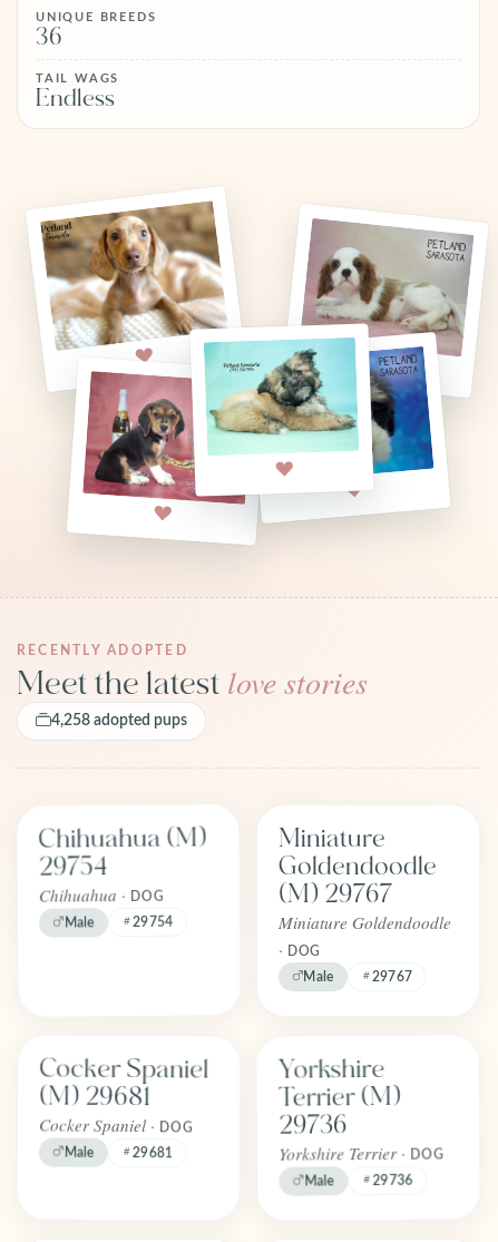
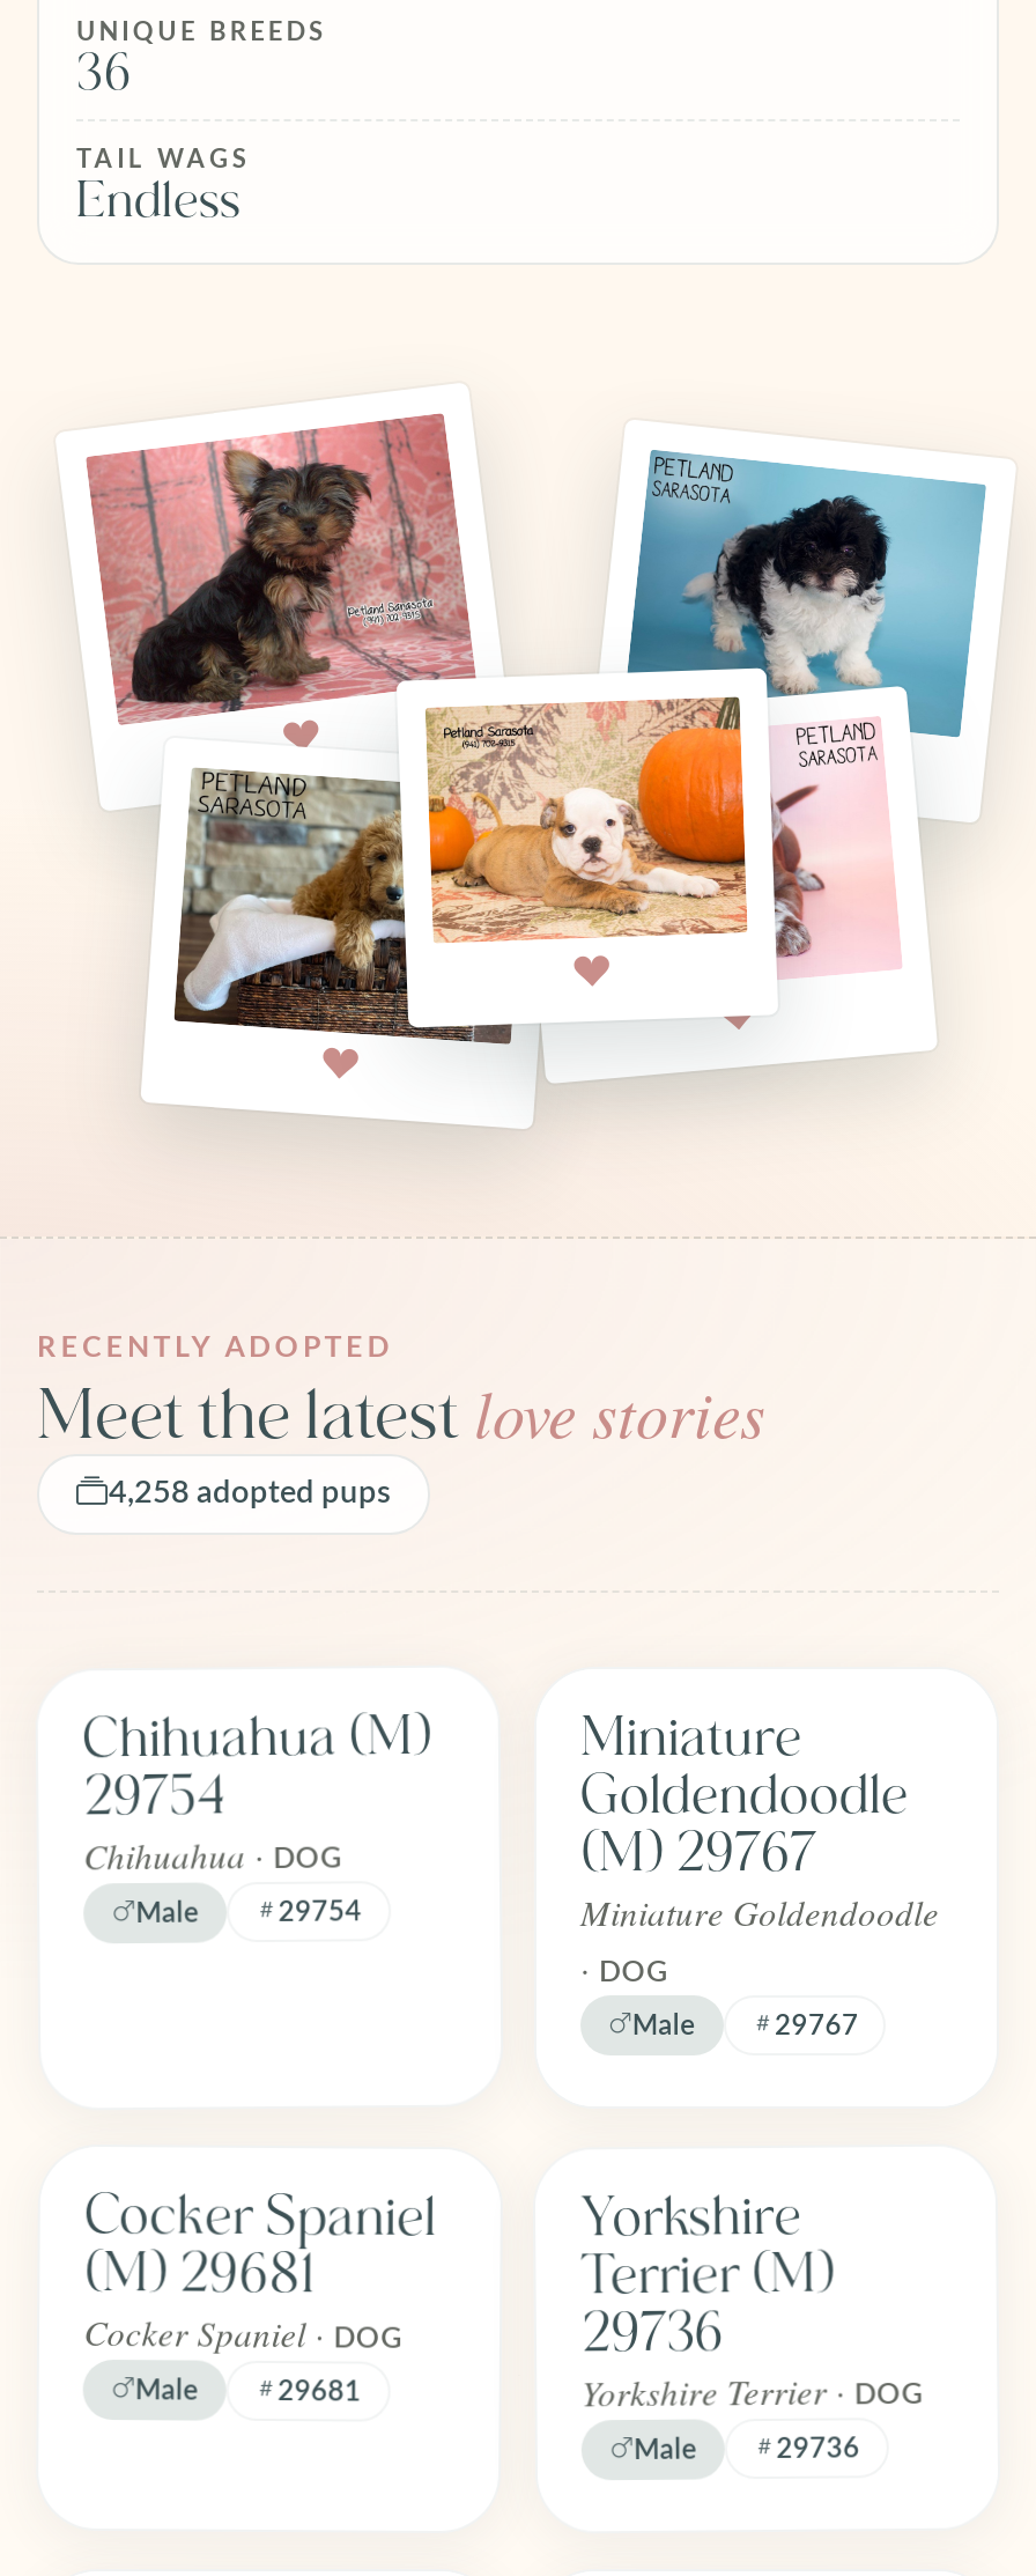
- [image]
+ [image]
